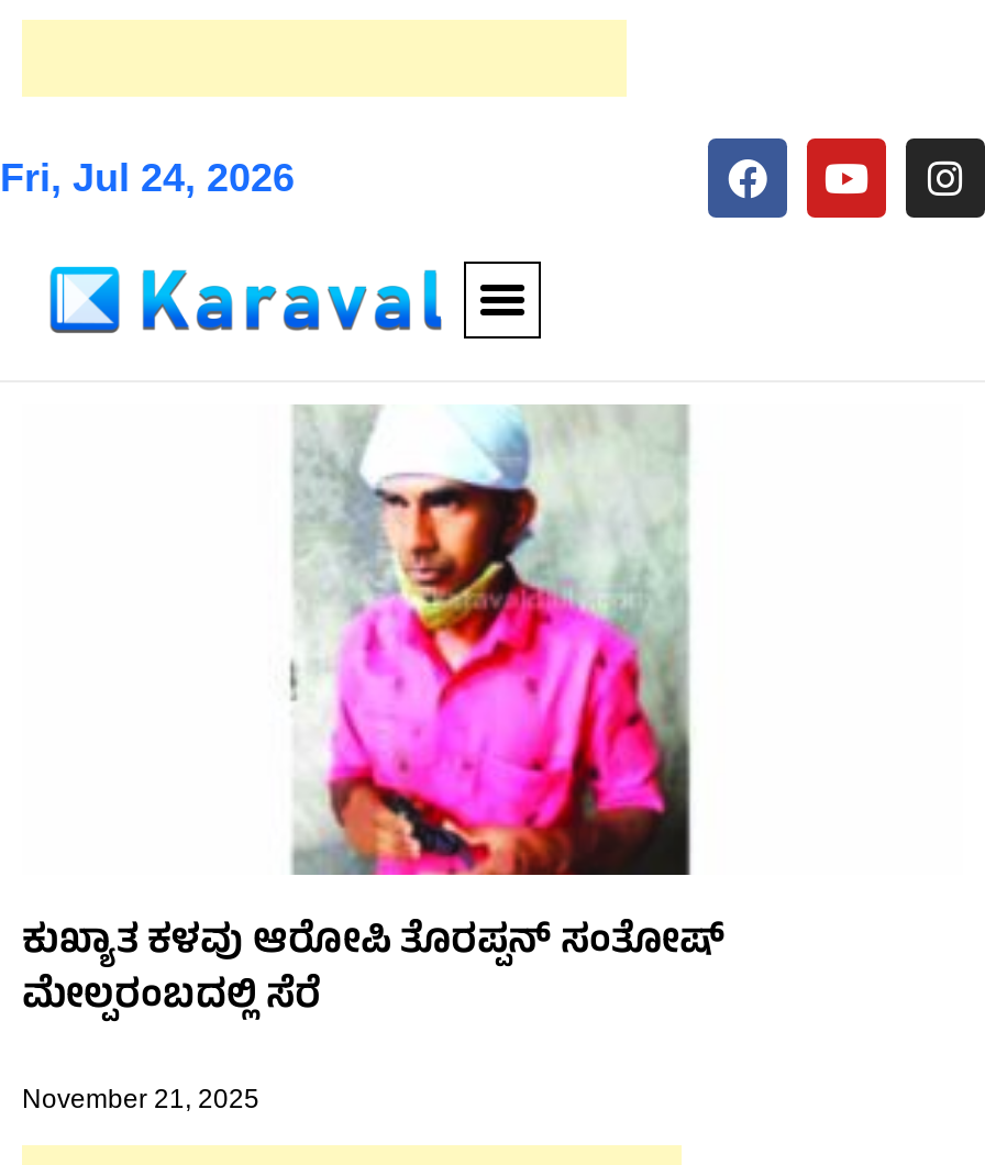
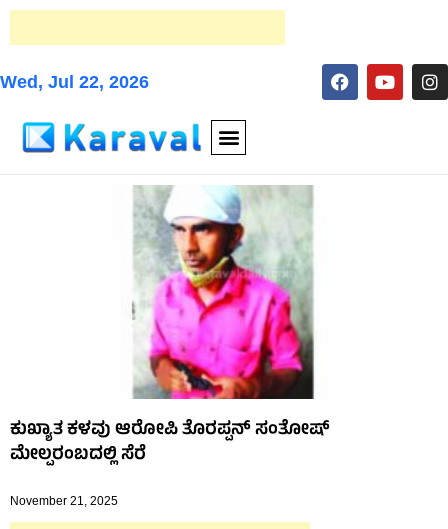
- Fri, Jul 24, 2026
+ Wed, Jul 22, 2026
